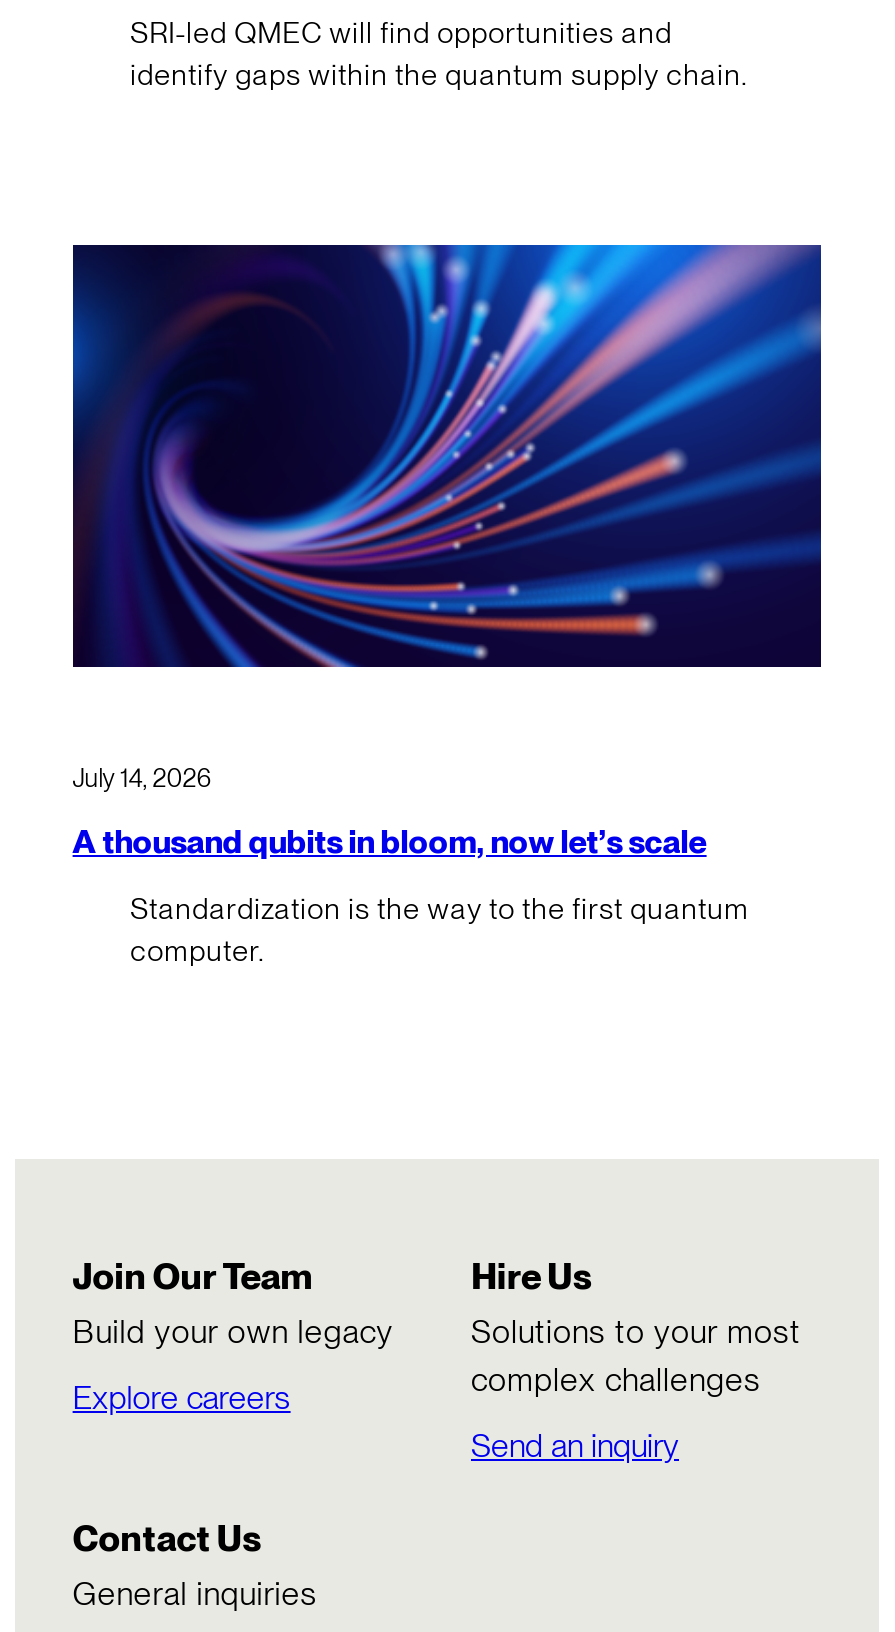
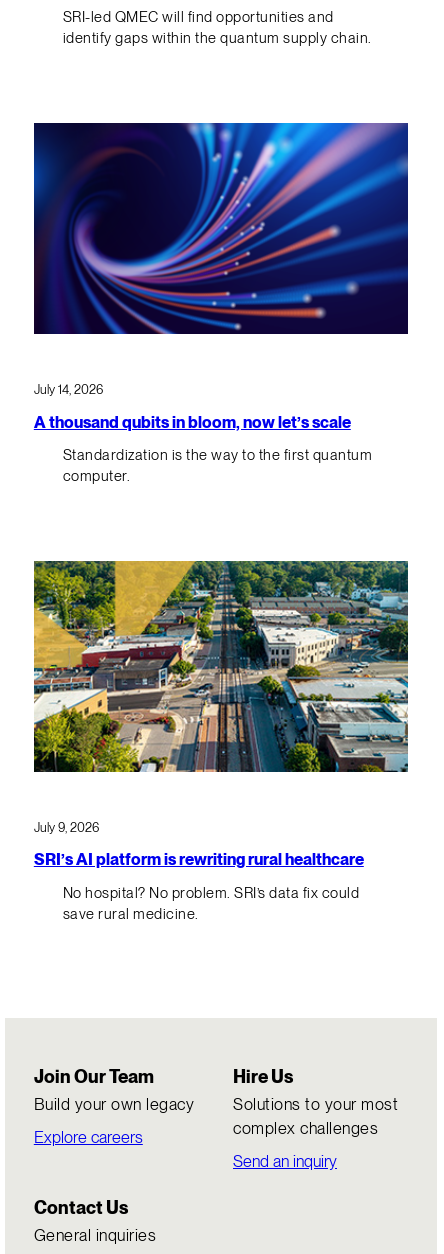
+ [image]

+ July 9, 2026
+ SRI’s AI platform is rewriting rural healthcare
+ No hospital? No problem. SRI’s data fix could
+ save rural medicine.
